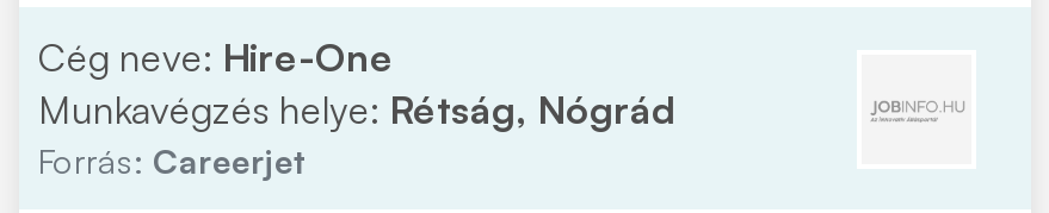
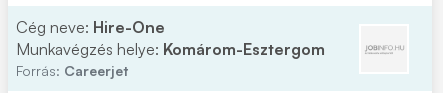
- Munkavégzés helye: Rétság, Nógrád
+ Munkavégzés helye: Komárom-Esztergom
